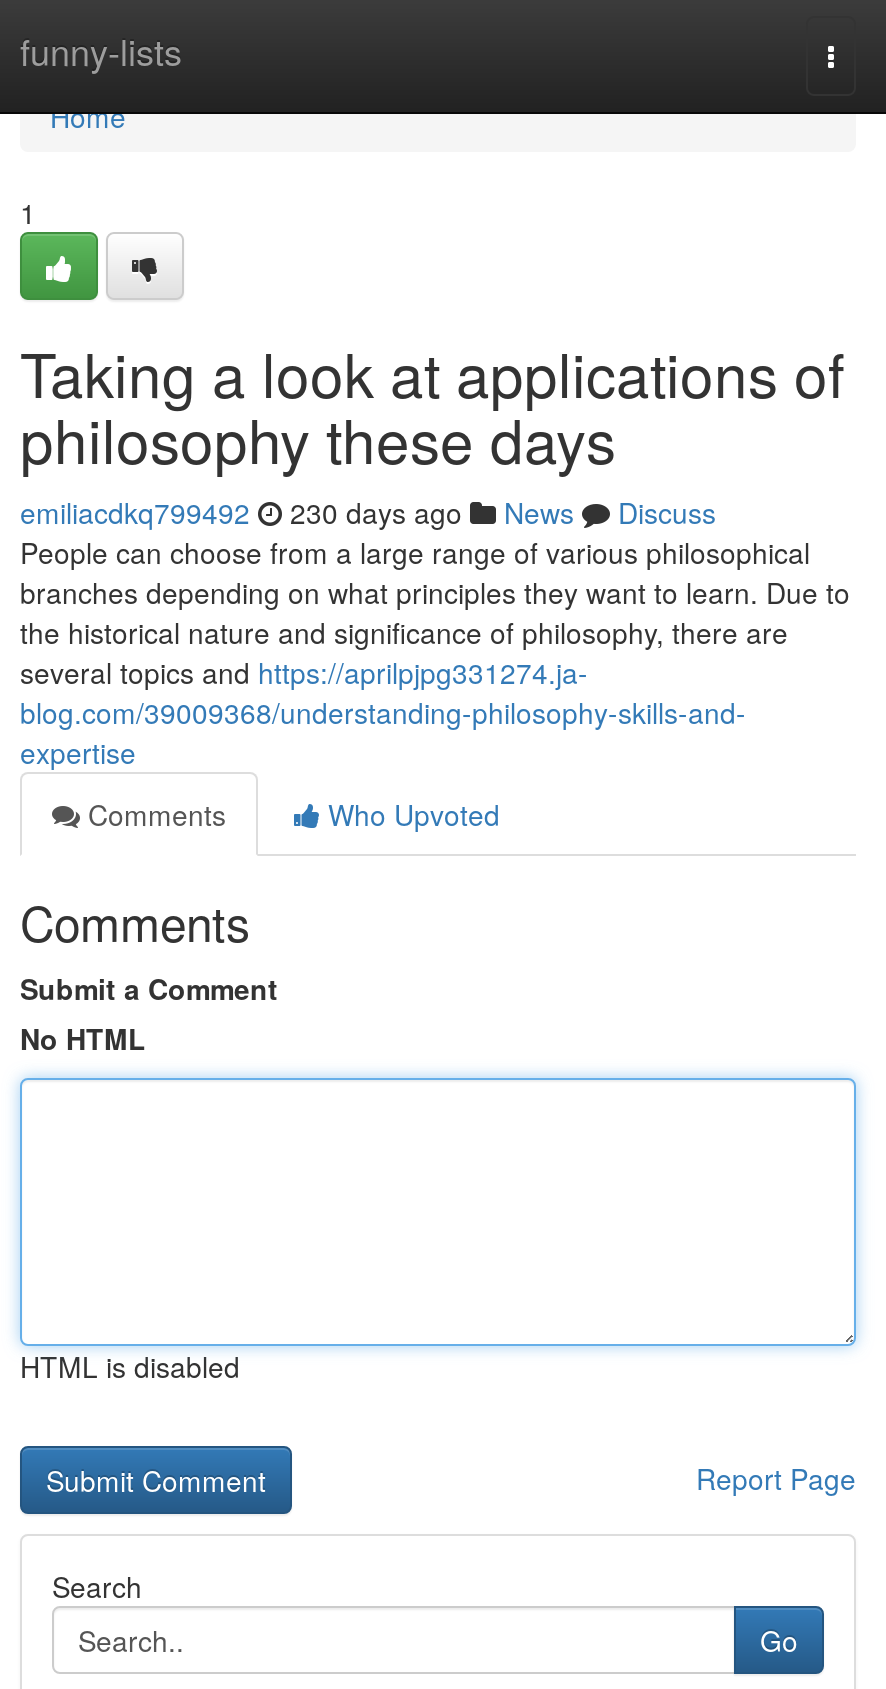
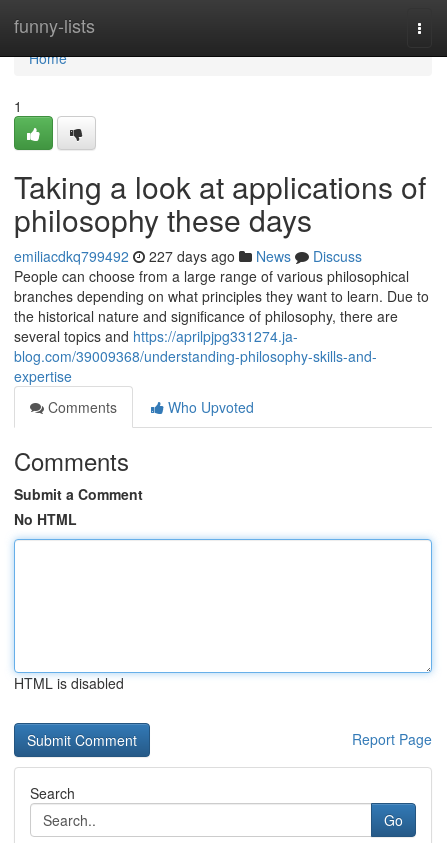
- emiliacdkq799492 230 days ago News Discuss
+ emiliacdkq799492 227 days ago News Discuss
